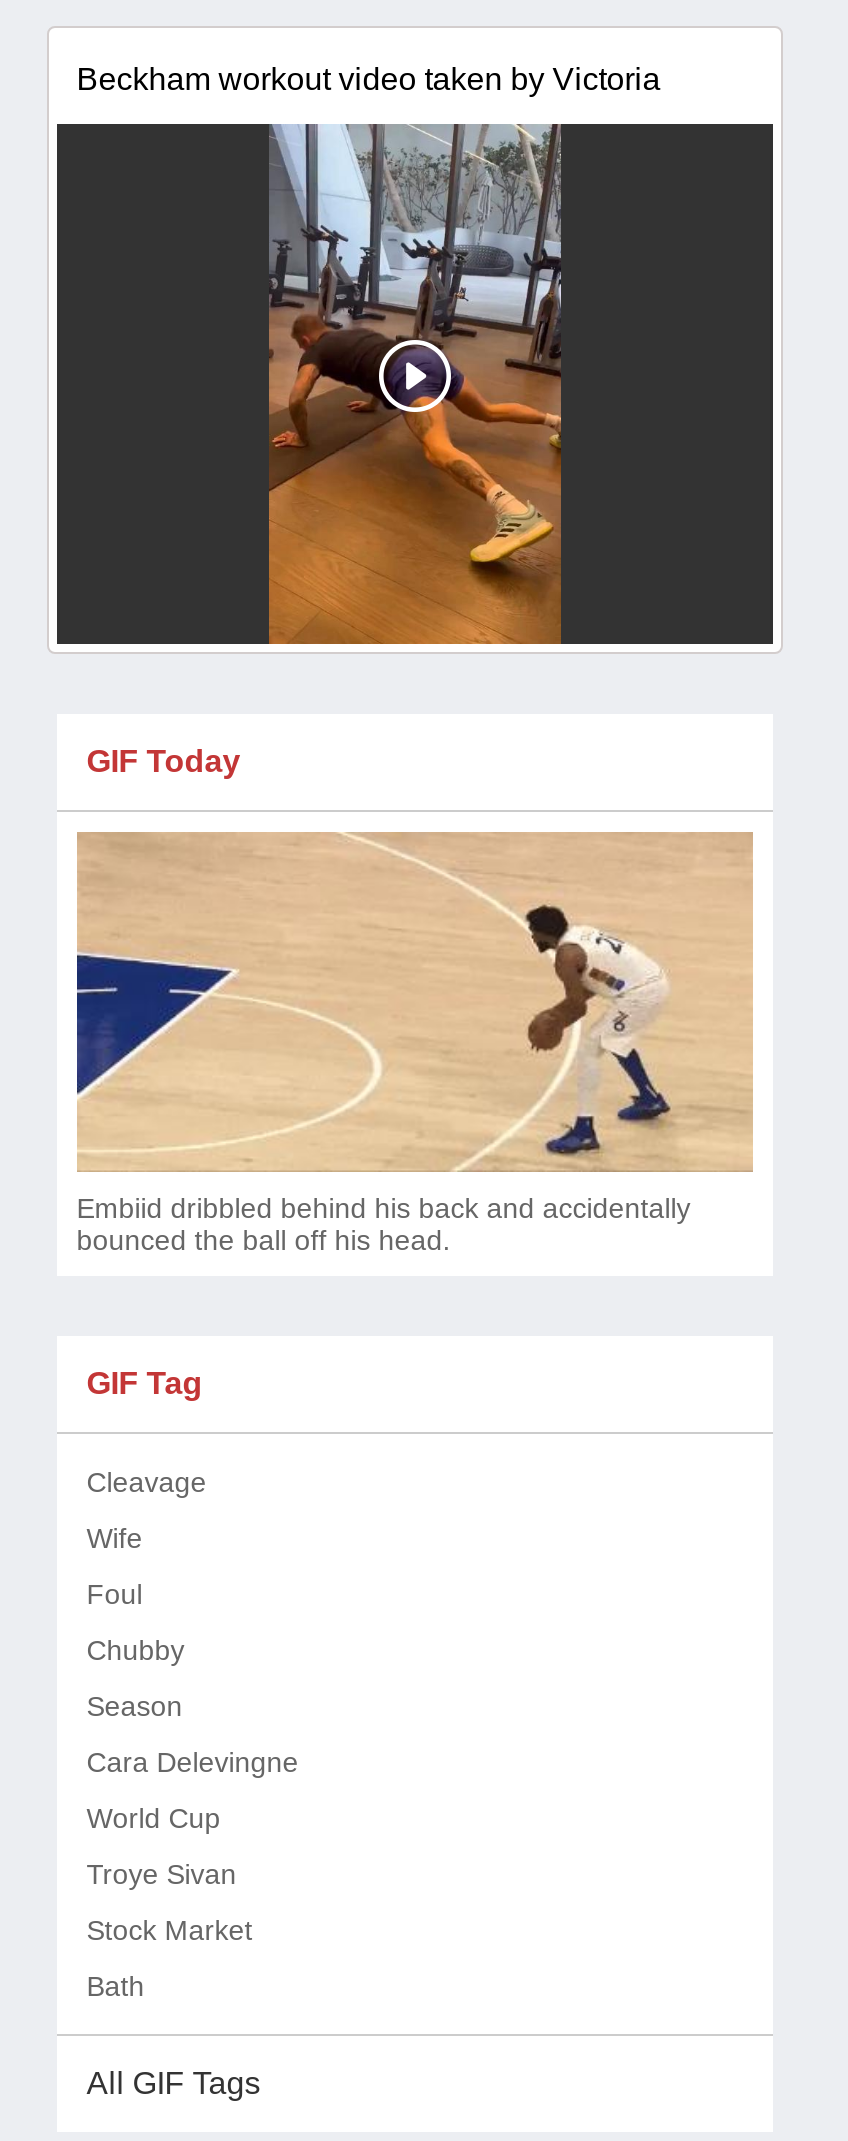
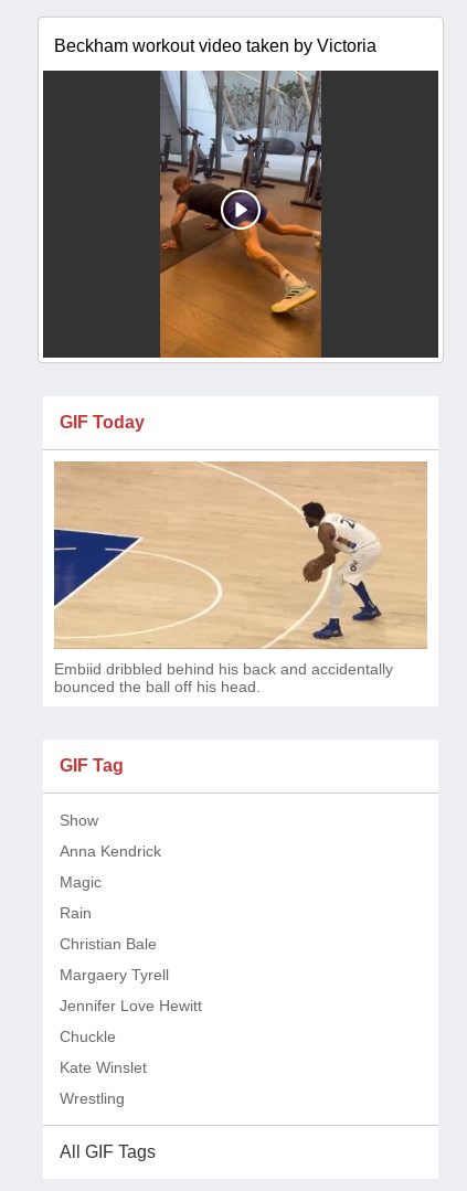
- Cleavage
+ Show

- Wife
+ Anna Kendrick

- Foul
+ Magic

- Chubby
+ Rain

- Season
+ Christian Bale

- Cara Delevingne
+ Margaery Tyrell

- World Cup
+ Jennifer Love Hewitt

- Troye Sivan
+ Chuckle

- Stock Market
+ Kate Winslet

- Bath
+ Wrestling
